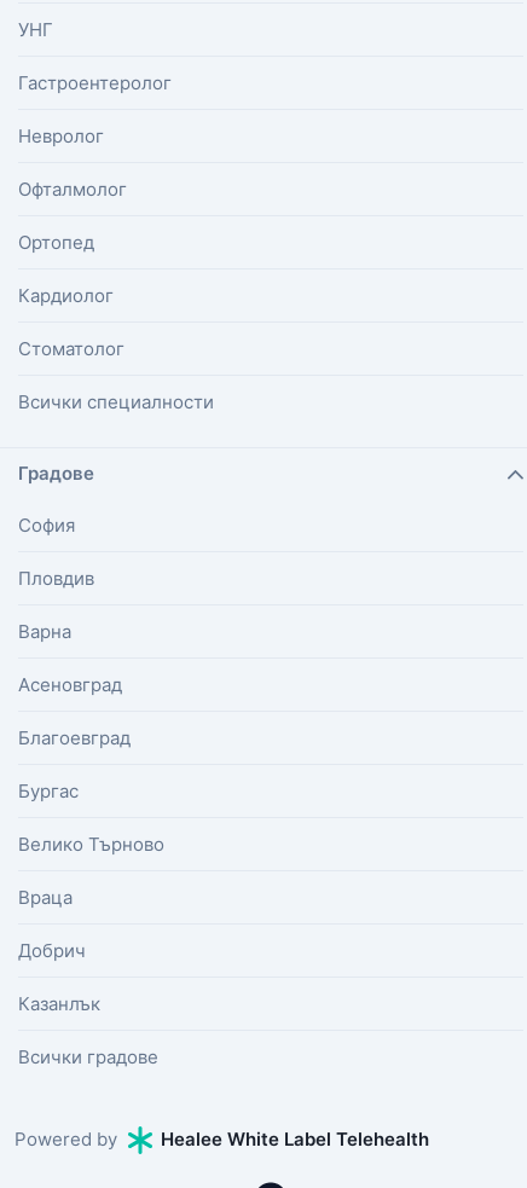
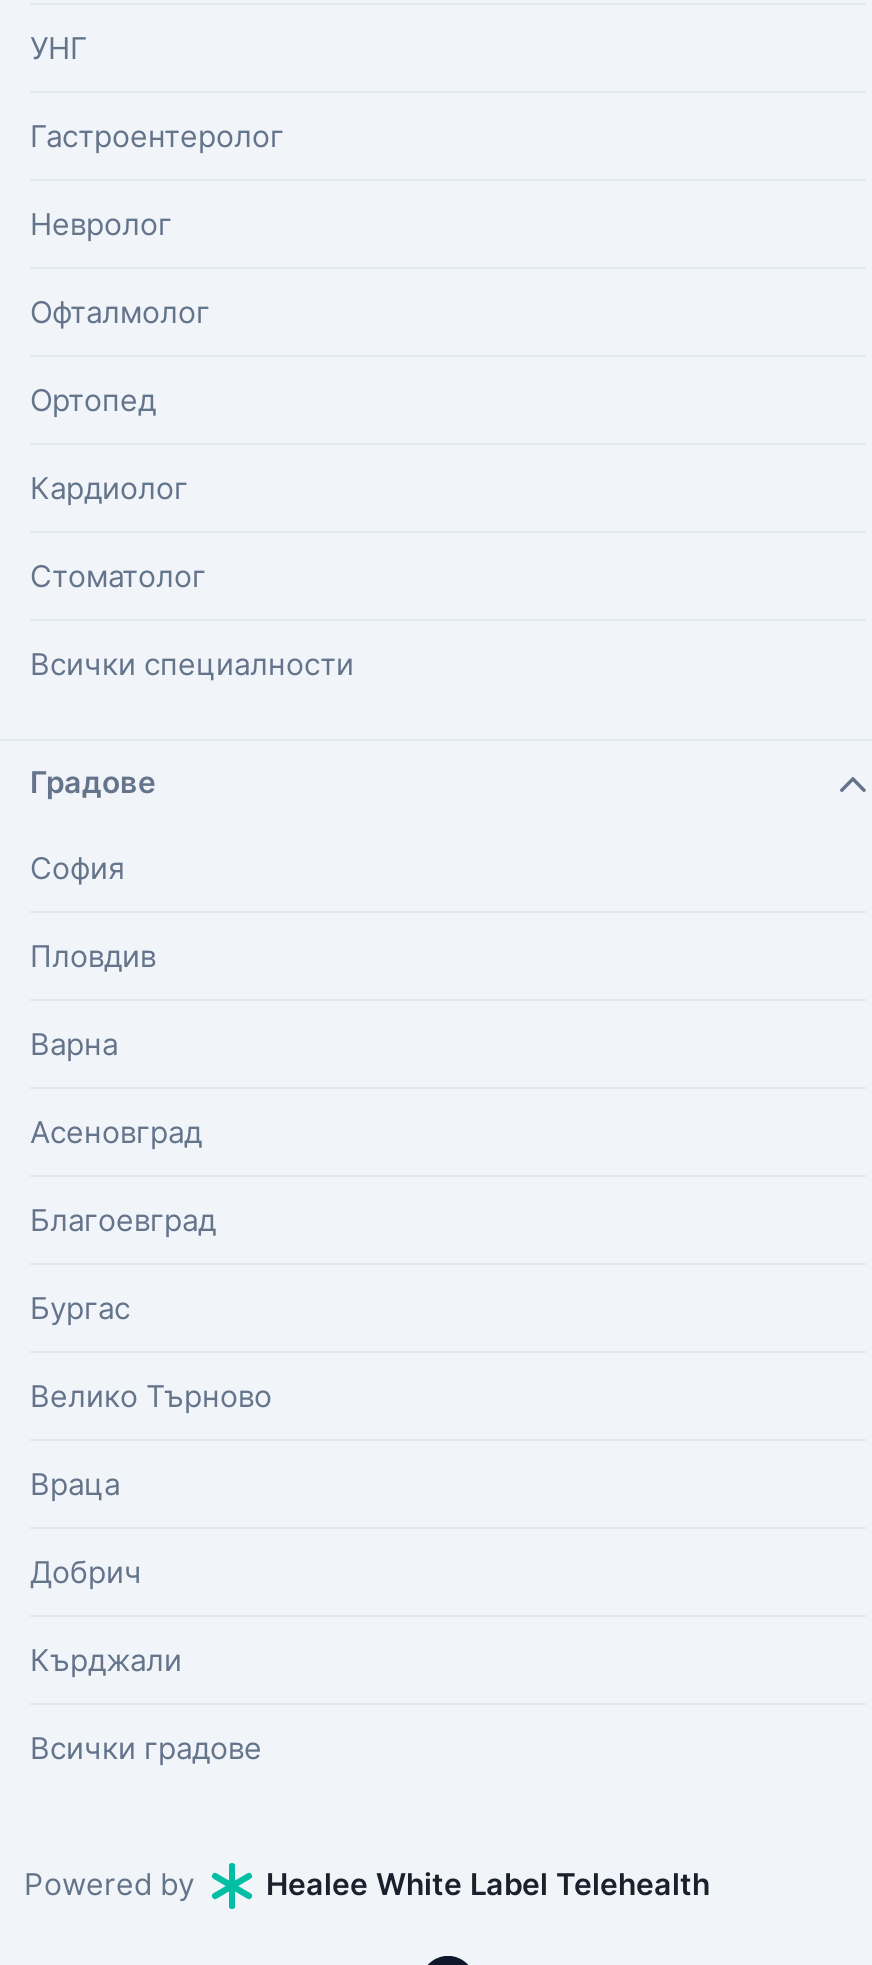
- Казанлък
+ Кърджали
